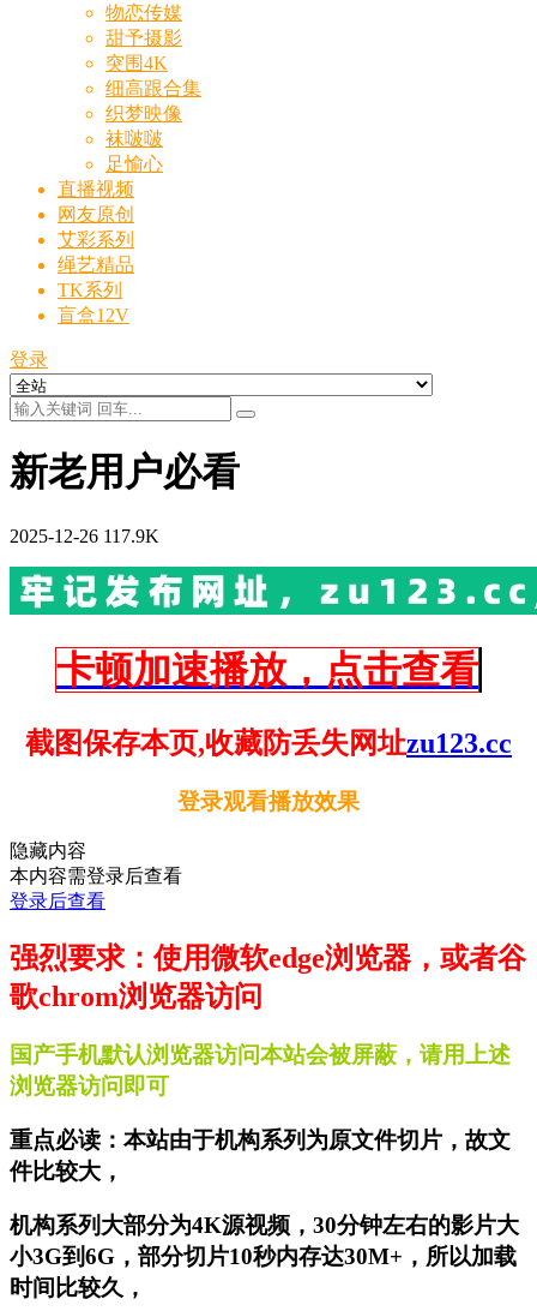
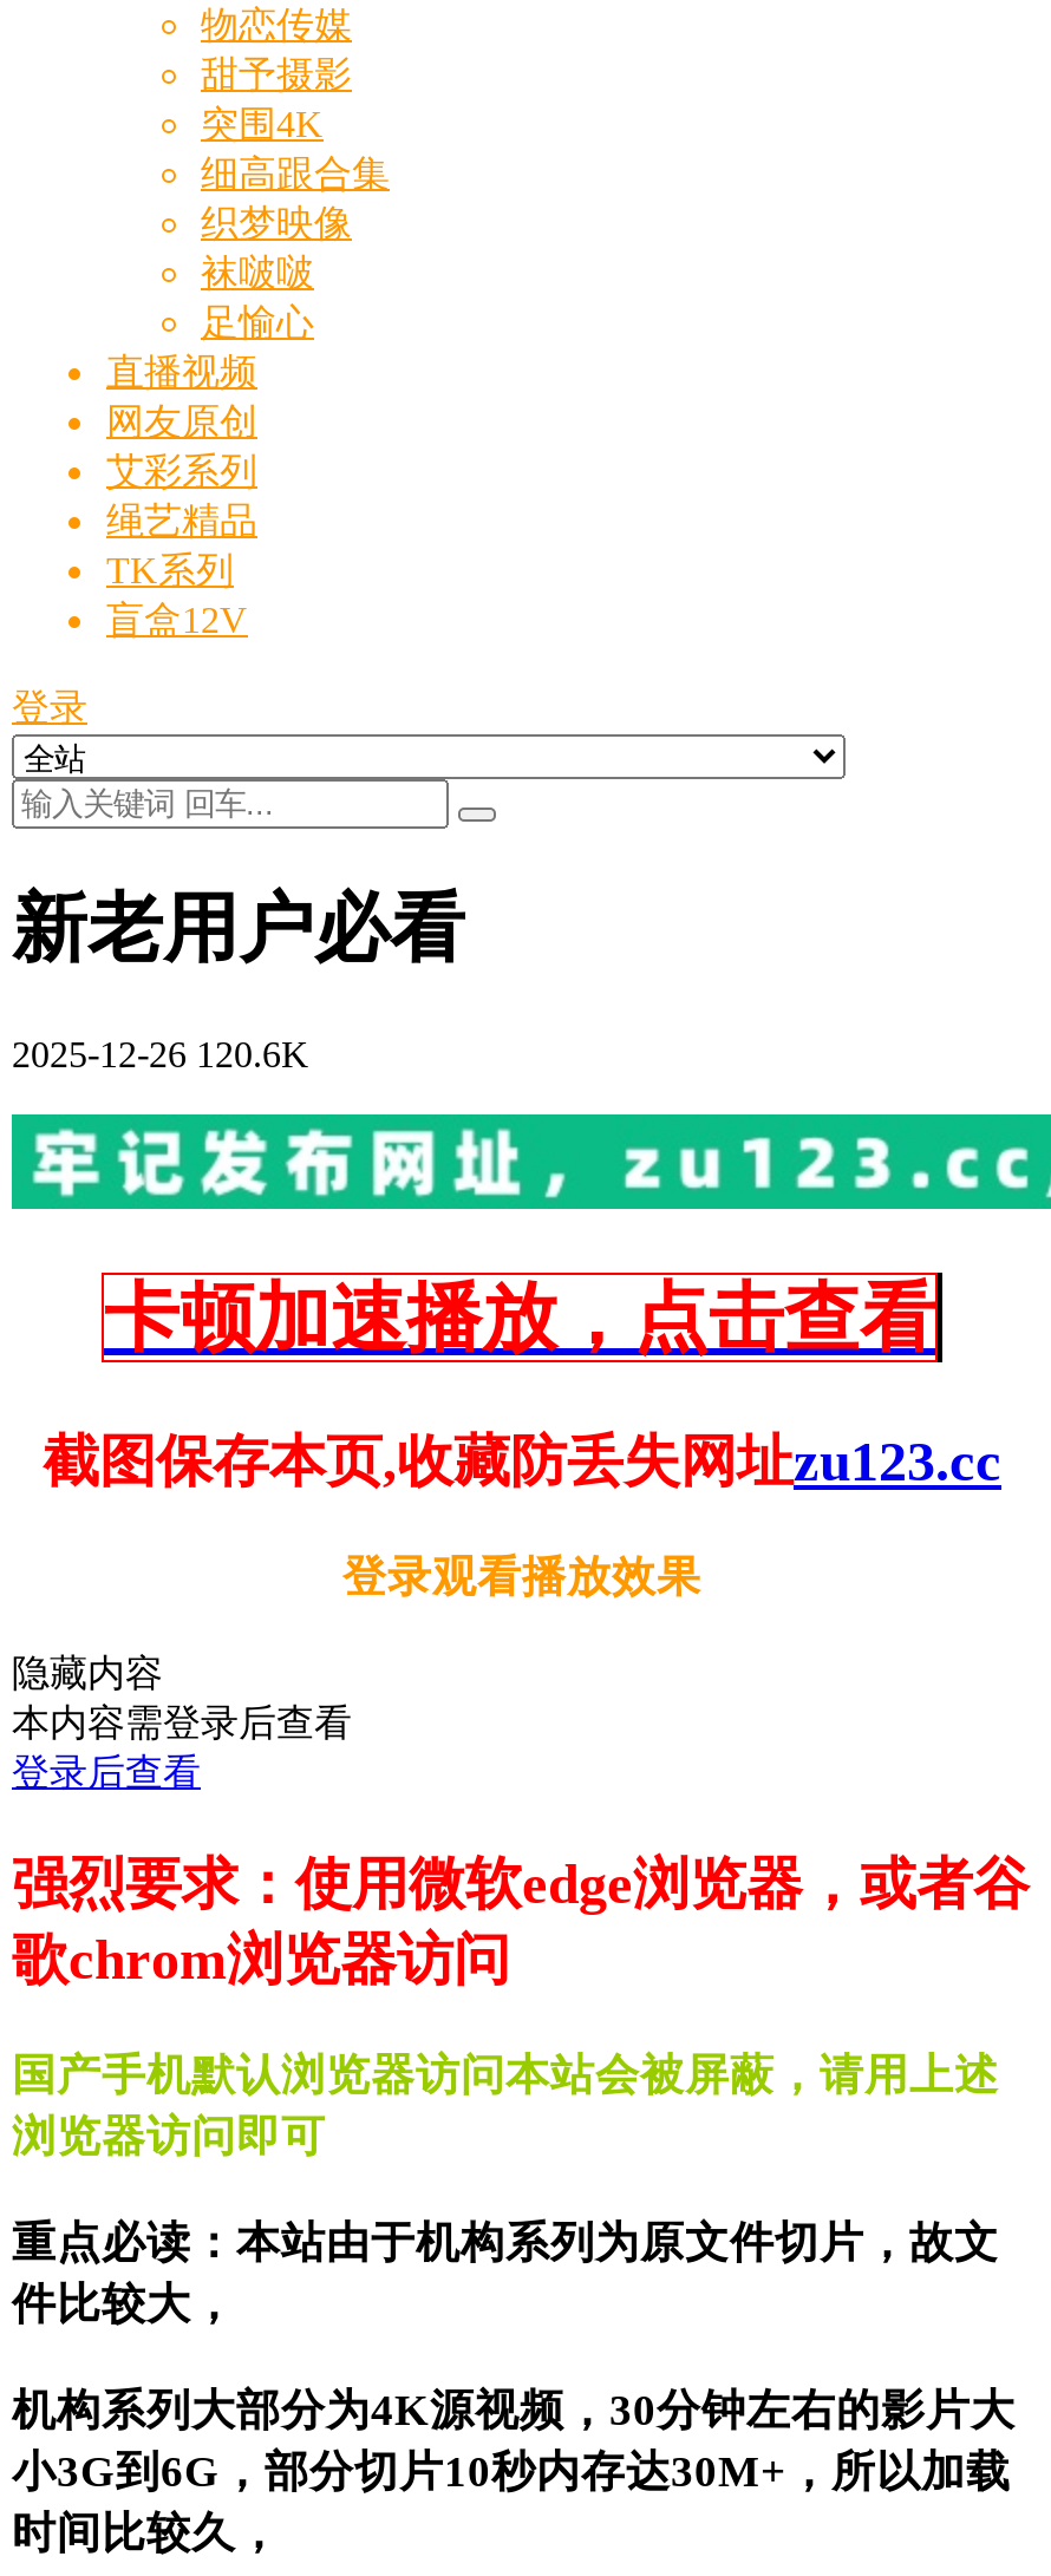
- 2025-12-26 117.9K
+ 2025-12-26 120.6K
